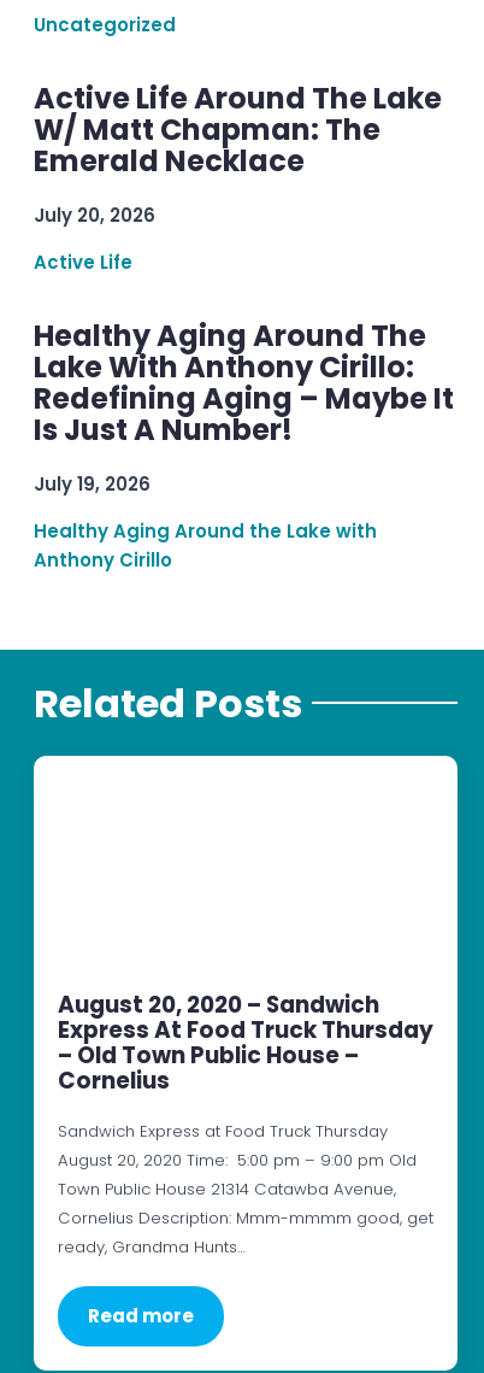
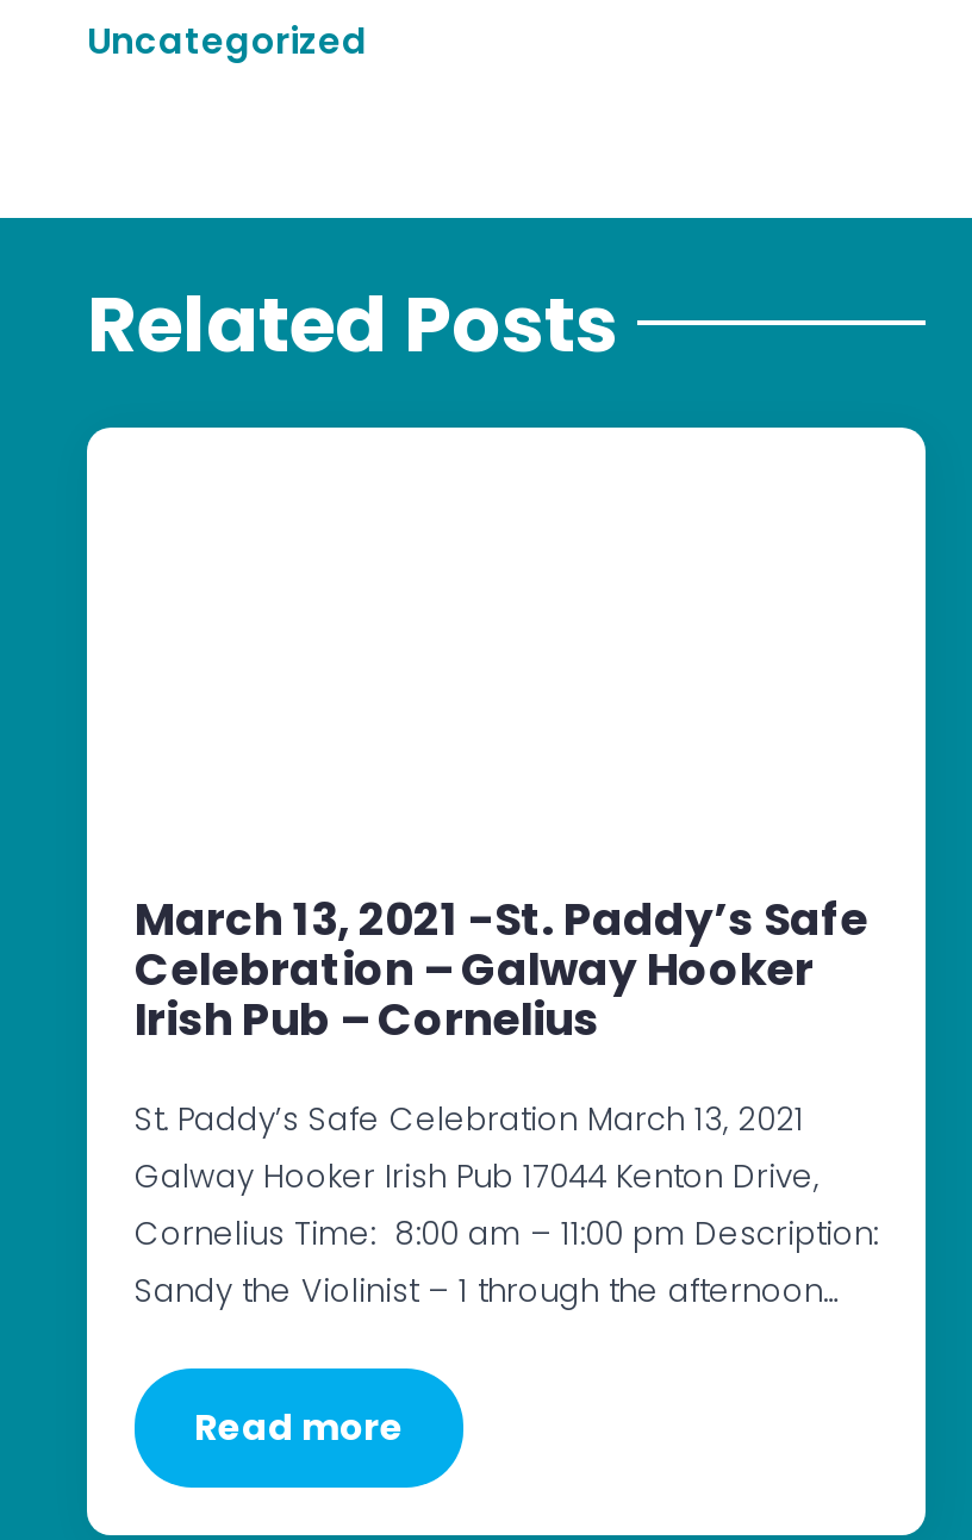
- Active Life Around The Lake
- W/ Matt Chapman: The
- Emerald Necklace
- July 20, 2026
- Active Life
- Healthy Aging Around The
- Lake With Anthony Cirillo:
- Redefining Aging – Maybe It
- Is Just A Number!
- July 19, 2026
- Healthy Aging Around the Lake with
- Anthony Cirillo

- August 20, 2020 – Sandwich
- Express At Food Truck Thursday
- – Old Town Public House –
- Cornelius
+ March 13, 2021 -St. Paddy’s Safe
+ Celebration – Galway Hooker
+ Irish Pub – Cornelius

- Sandwich Express at Food Truck Thursday
- August 20, 2020 Time: 5:00 pm – 9:00 pm Old
- Town Public House 21314 Catawba Avenue,
- Cornelius Description: Mmm-mmmm good, get
- ready, Grandma Hunts…
+ St. Paddy’s Safe Celebration March 13, 2021
+ Galway Hooker Irish Pub 17044 Kenton Drive,
+ Cornelius Time: 8:00 am – 11:00 pm Description:
+ Sandy the Violinist – 1 through the afternoon…
